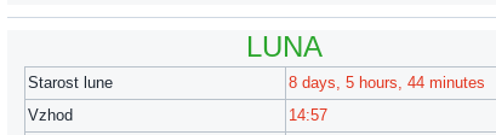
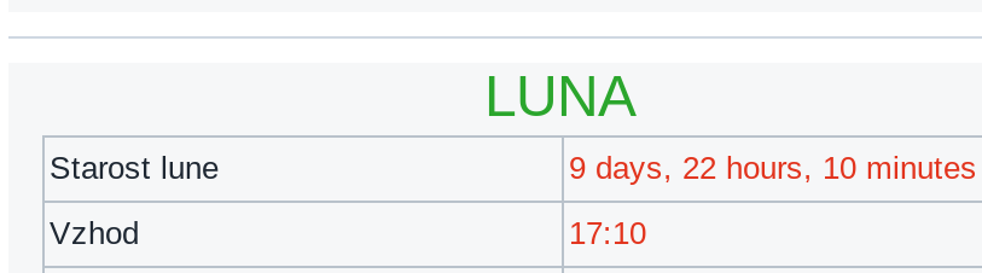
- 8 days, 5 hours, 44 minutes
+ 9 days, 22 hours, 10 minutes

- 14:57
+ 17:10
